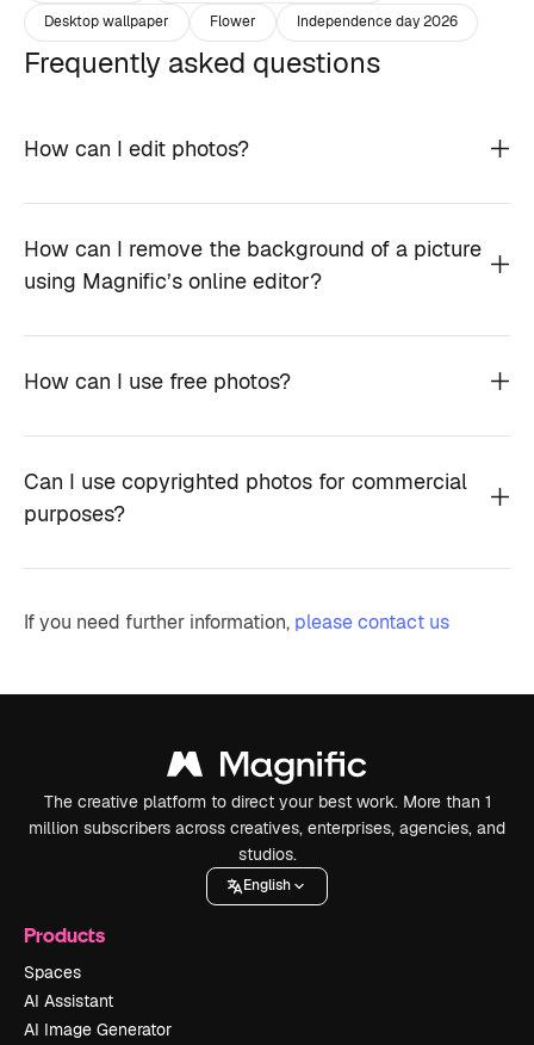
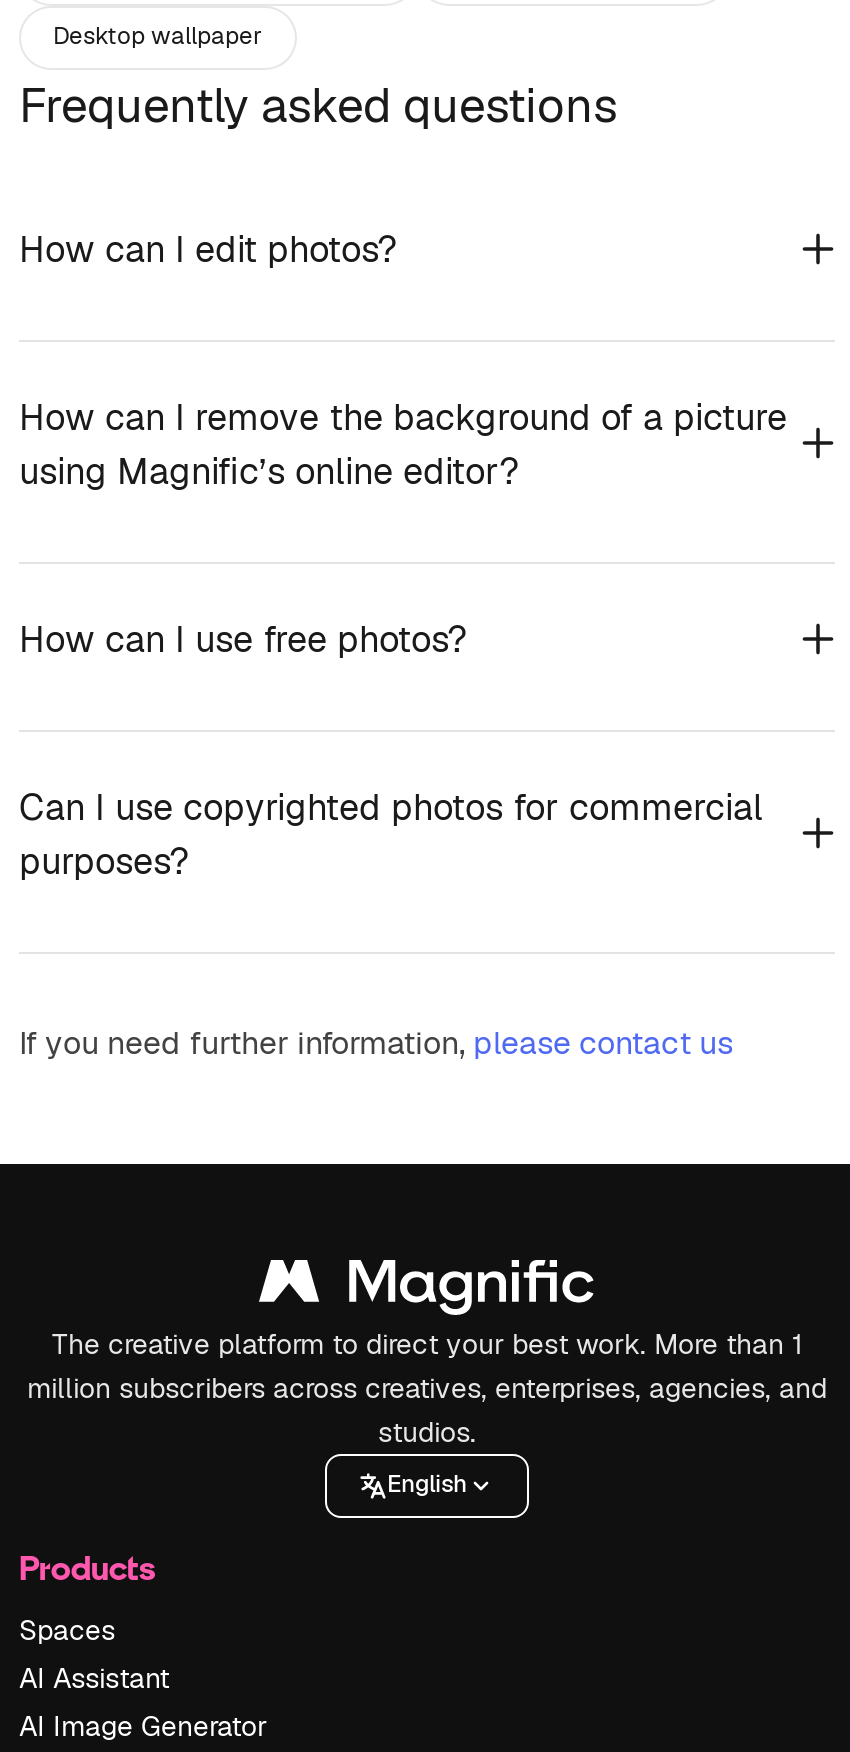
- Flower
- Independence day 2026
